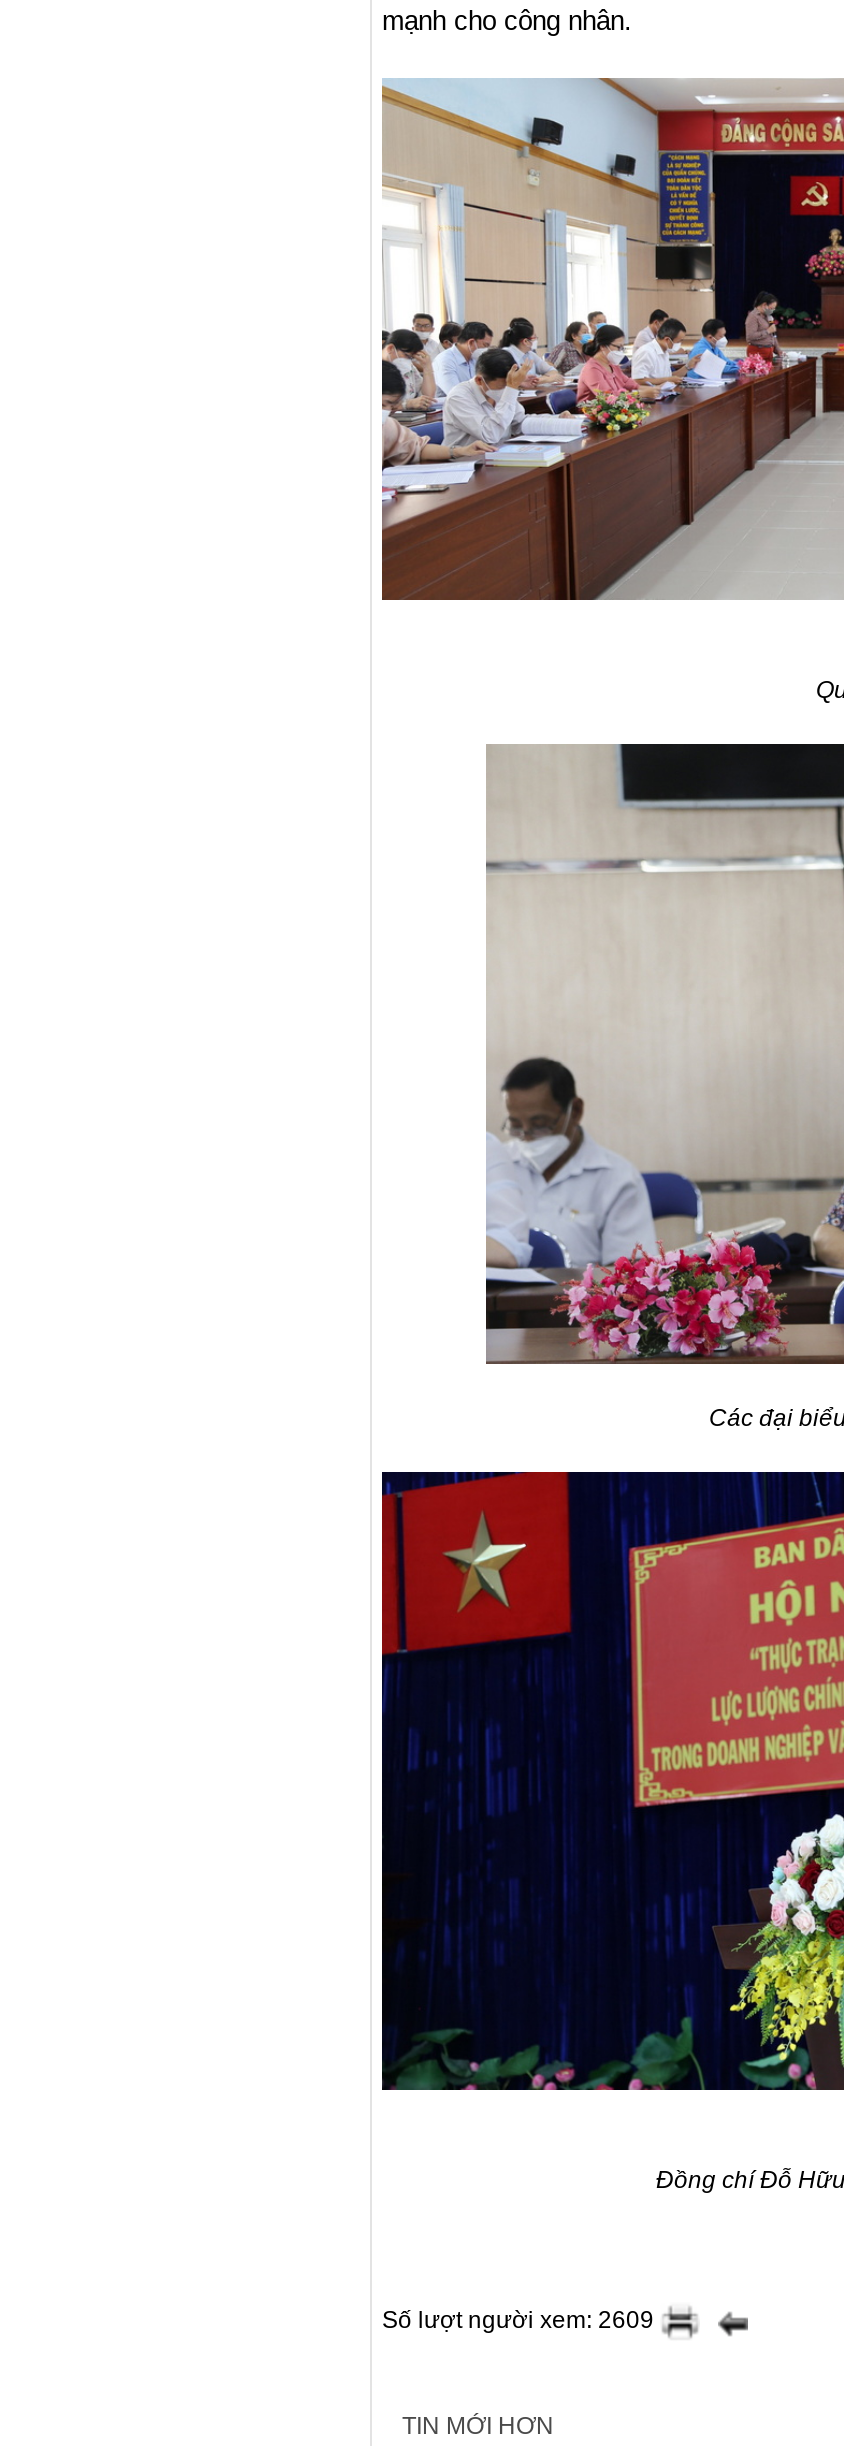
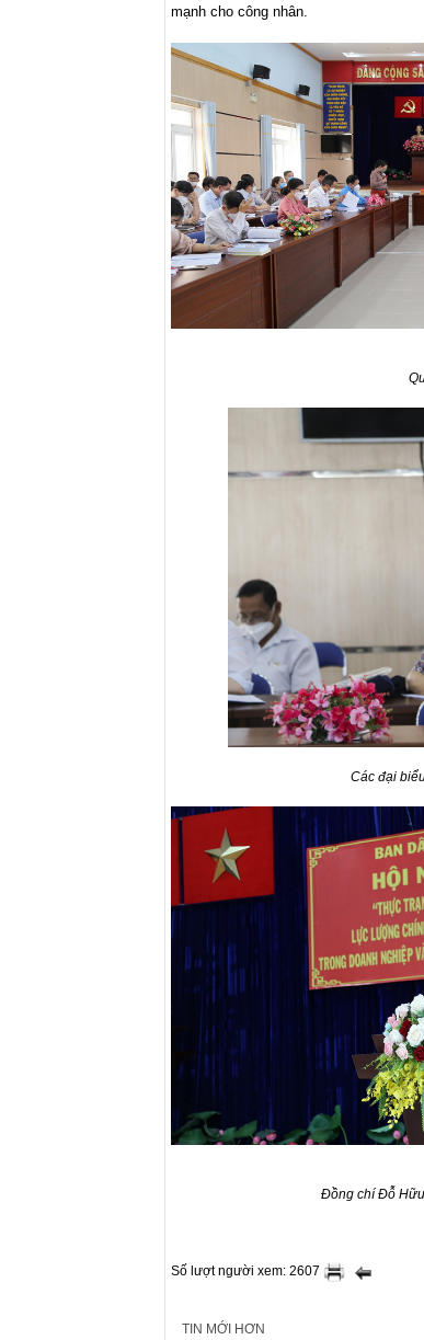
- Số lượt người xem: 2609
+ Số lượt người xem: 2607
